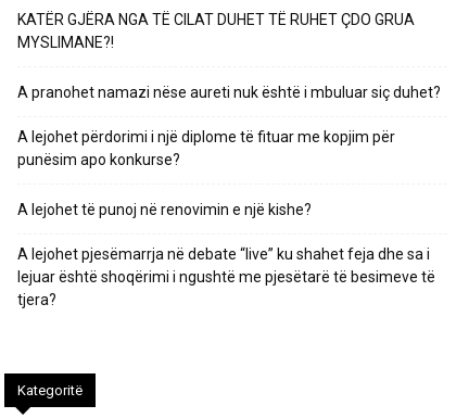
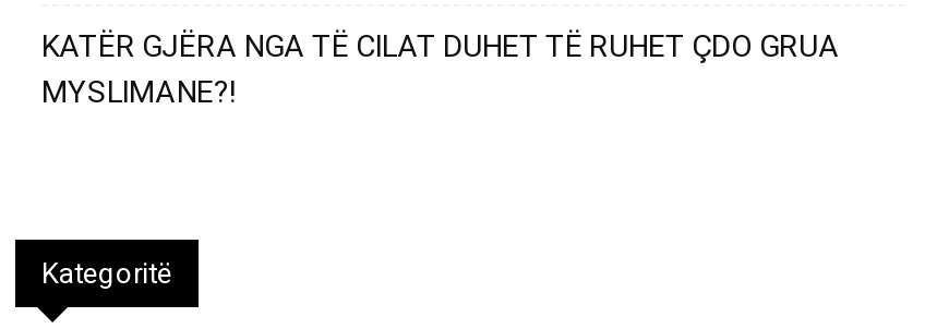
- A pranohet namazi nëse aureti nuk është i mbuluar siç duhet?
- A lejohet përdorimi i një diplome të fituar me kopjim për
- punësim apo konkurse?
- A lejohet të punoj në renovimin e një kishe?
- A lejohet pjesëmarrja në debate “live” ku shahet feja dhe sa i
- lejuar është shoqërimi i ngushtë me pjesëtarë të besimeve të
- tjera?
